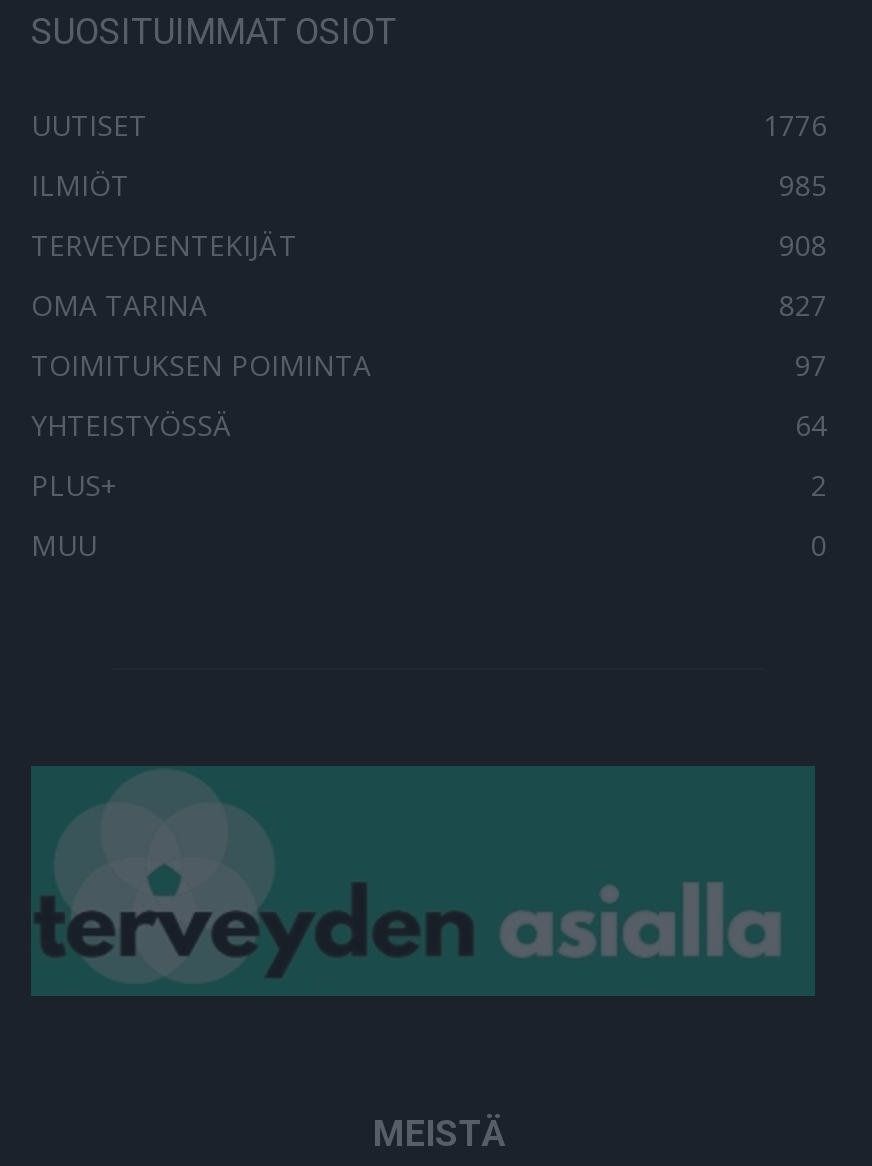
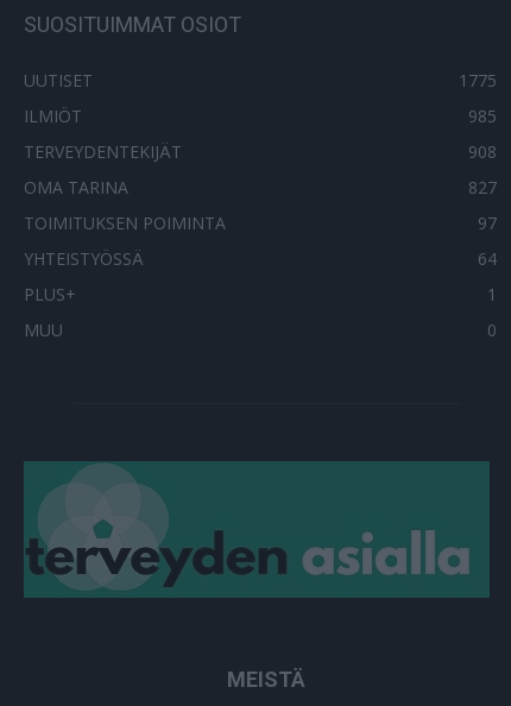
- 1776
+ 1775

- 2
+ 1
